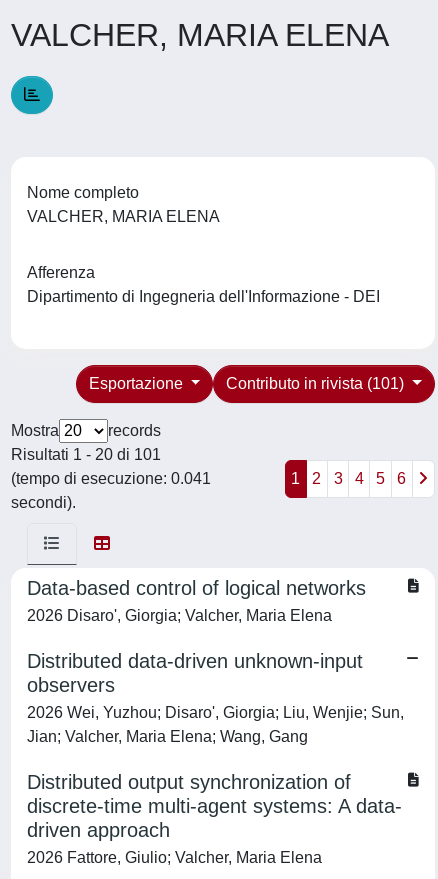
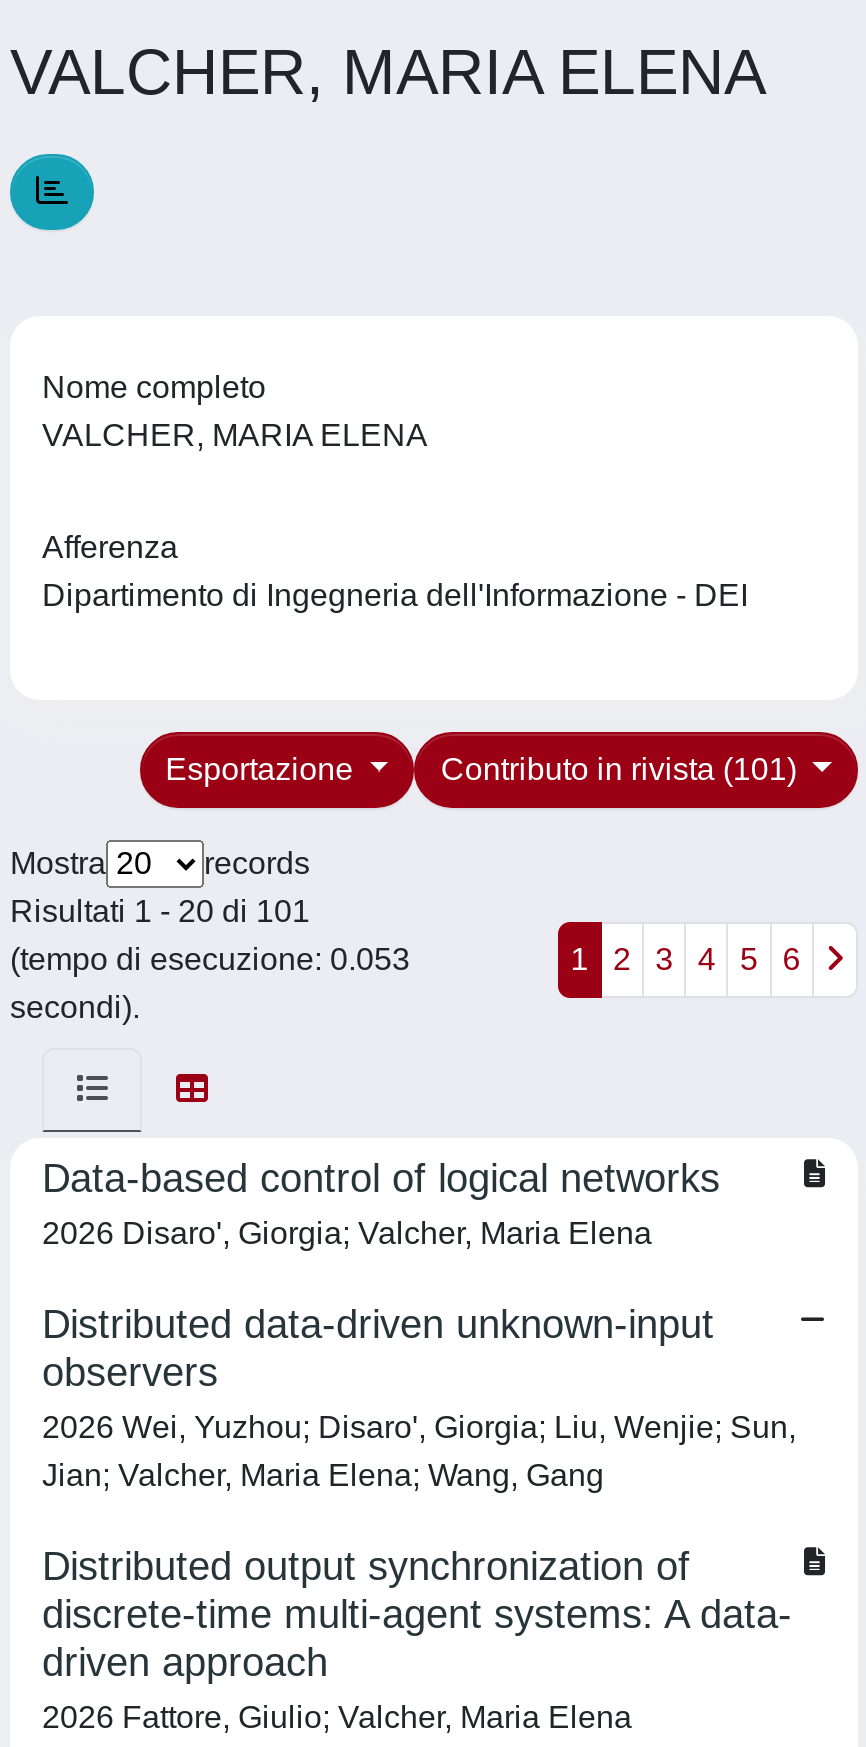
- (tempo di esecuzione: 0.041
+ (tempo di esecuzione: 0.053
